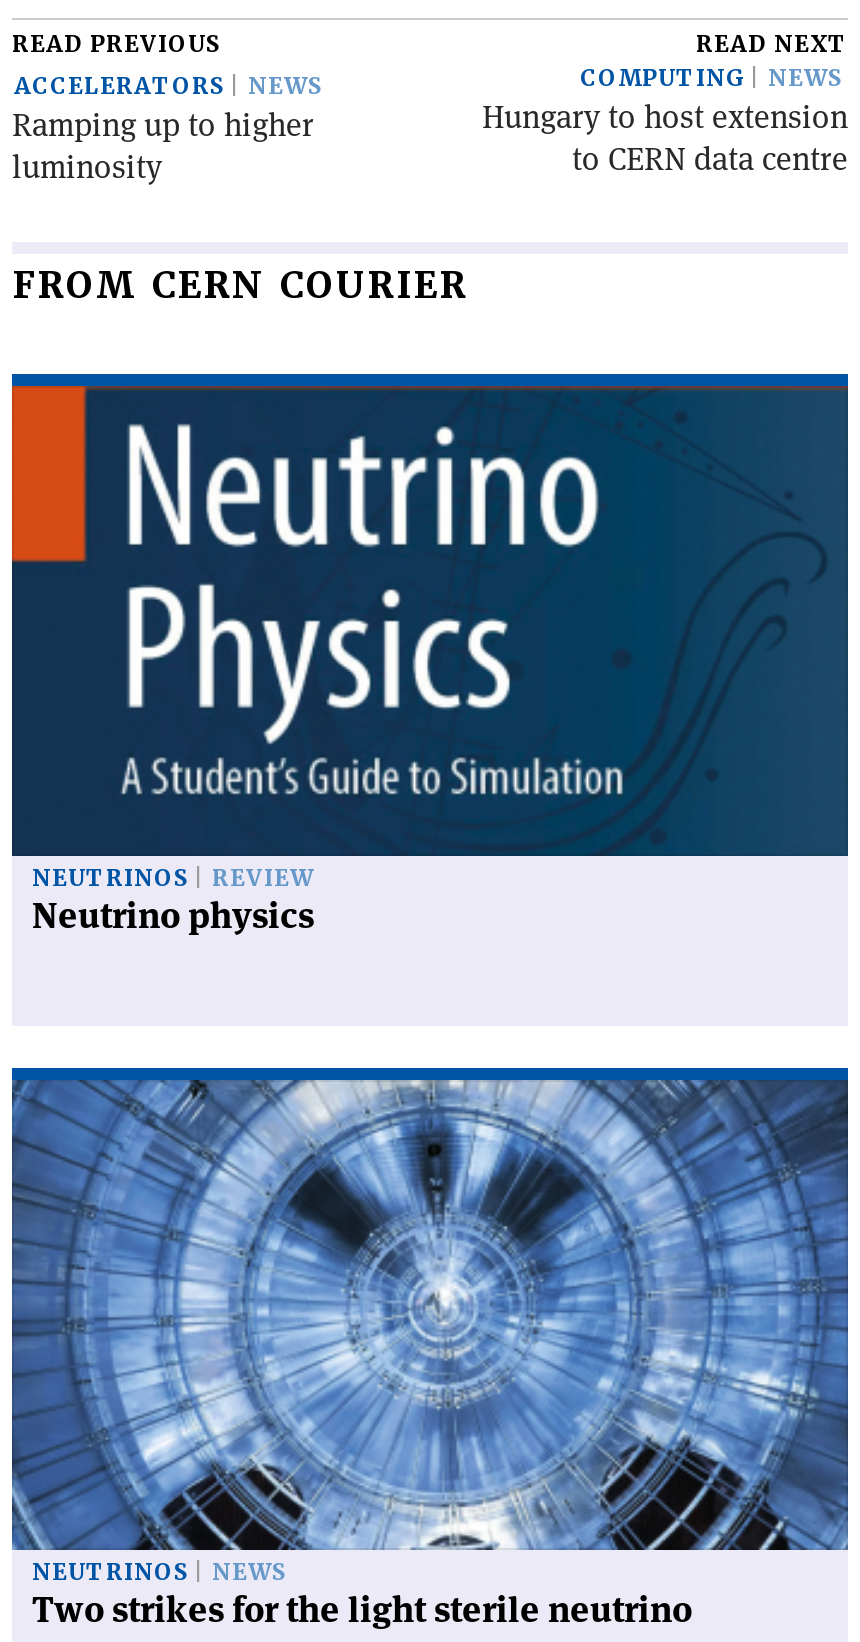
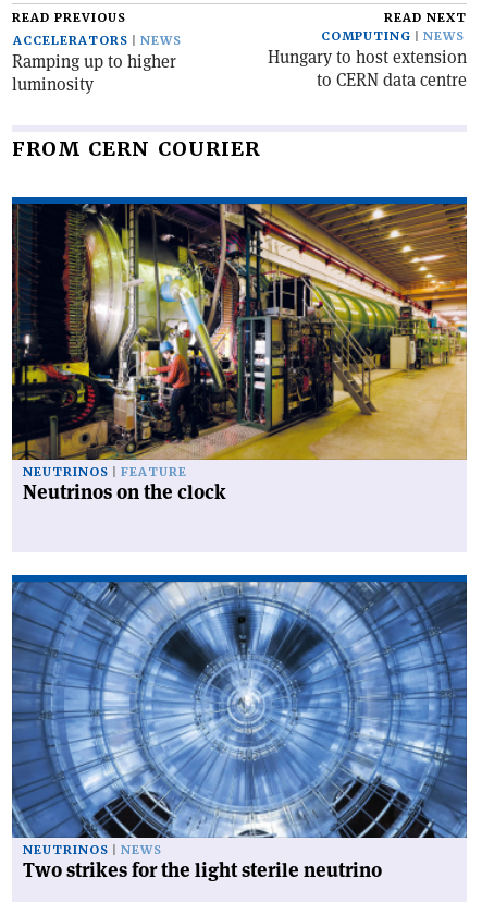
- [image]
- REVIEW
- Neutrino physics
+ [image]
+ FEATURE
+ Neutrinos on the clock
